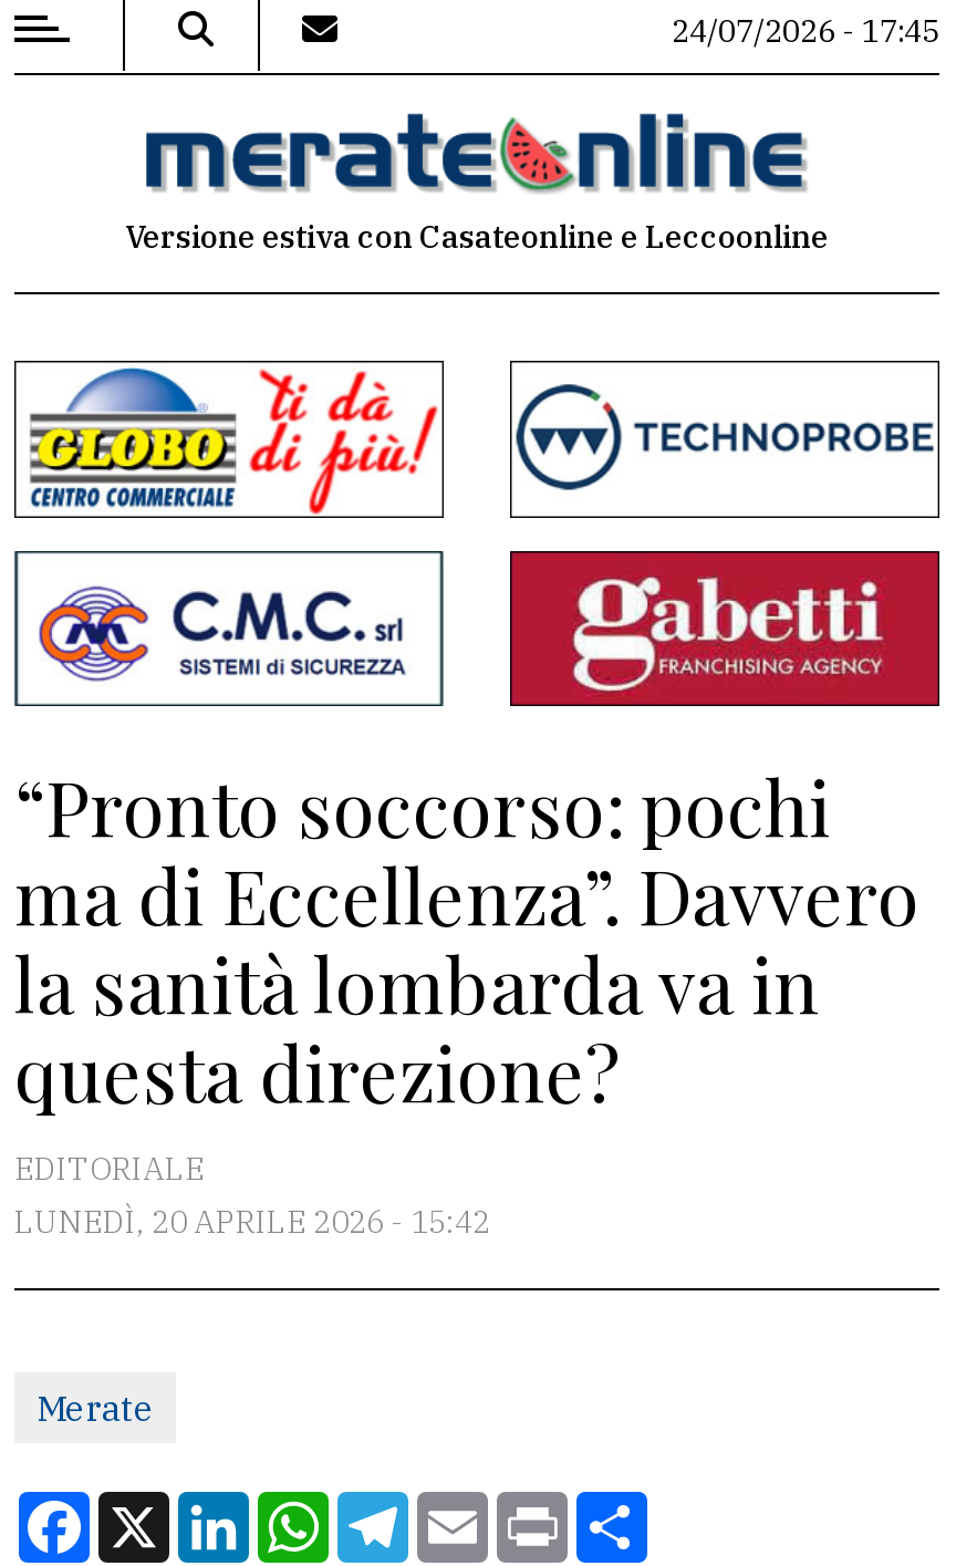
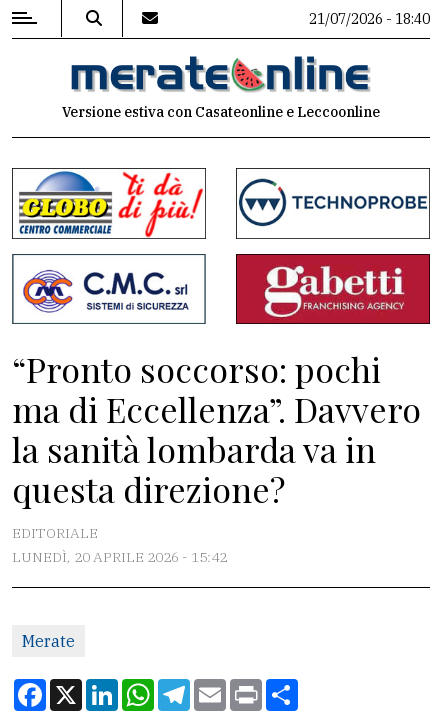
- 24/07/2026 - 17:45
+ 21/07/2026 - 18:40
